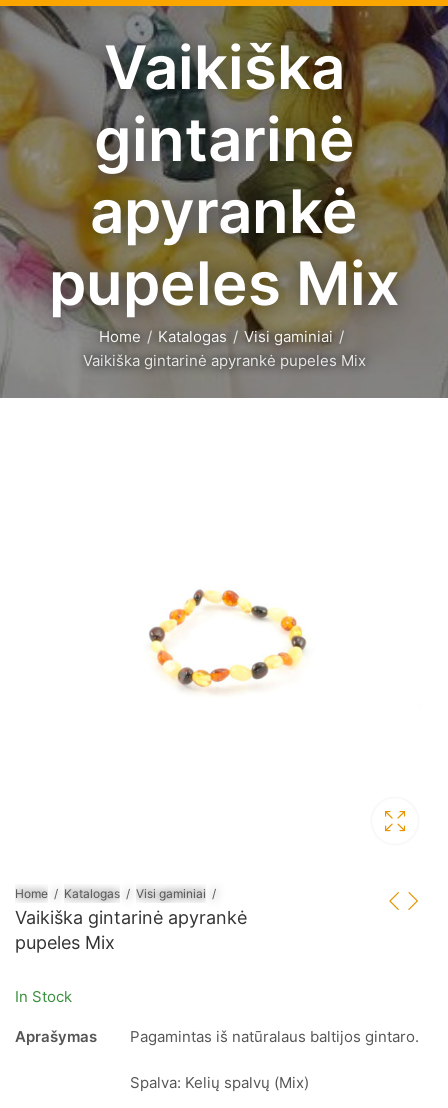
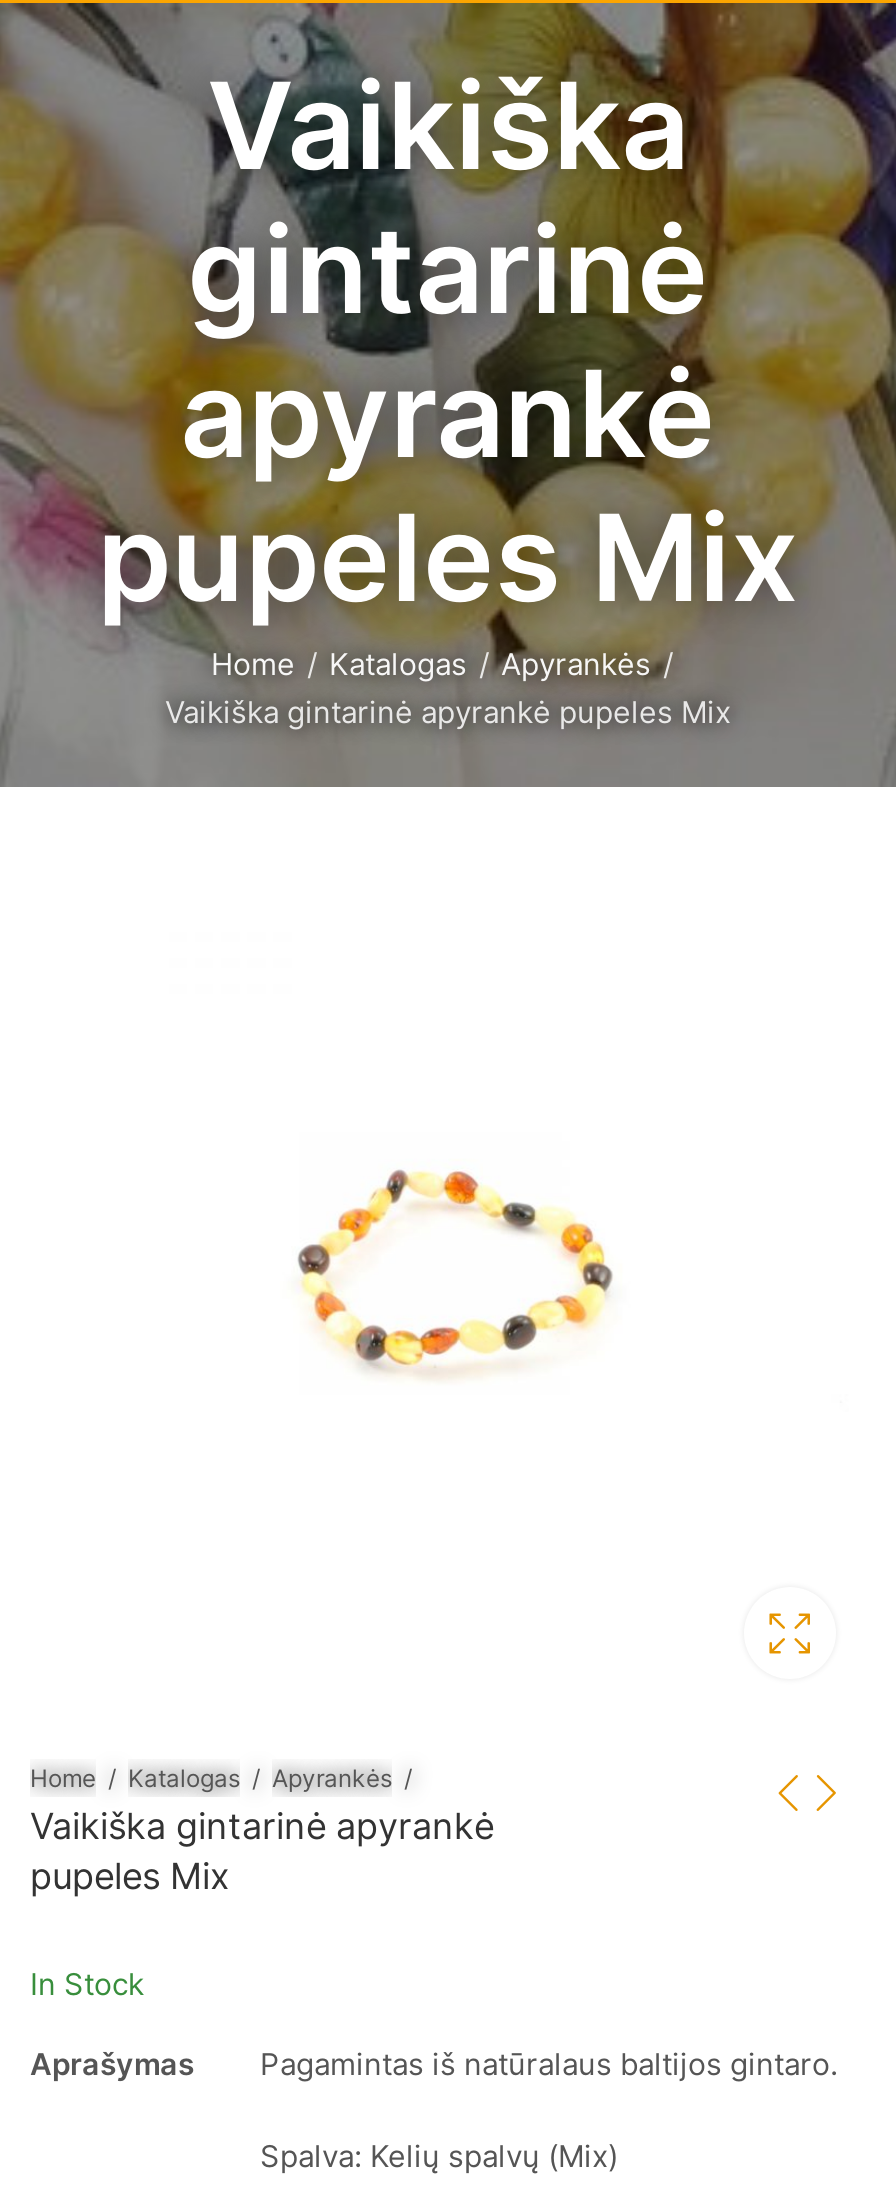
- Visi gaminiai
+ Apyrankės

- Visi gaminiai
+ Apyrankės
